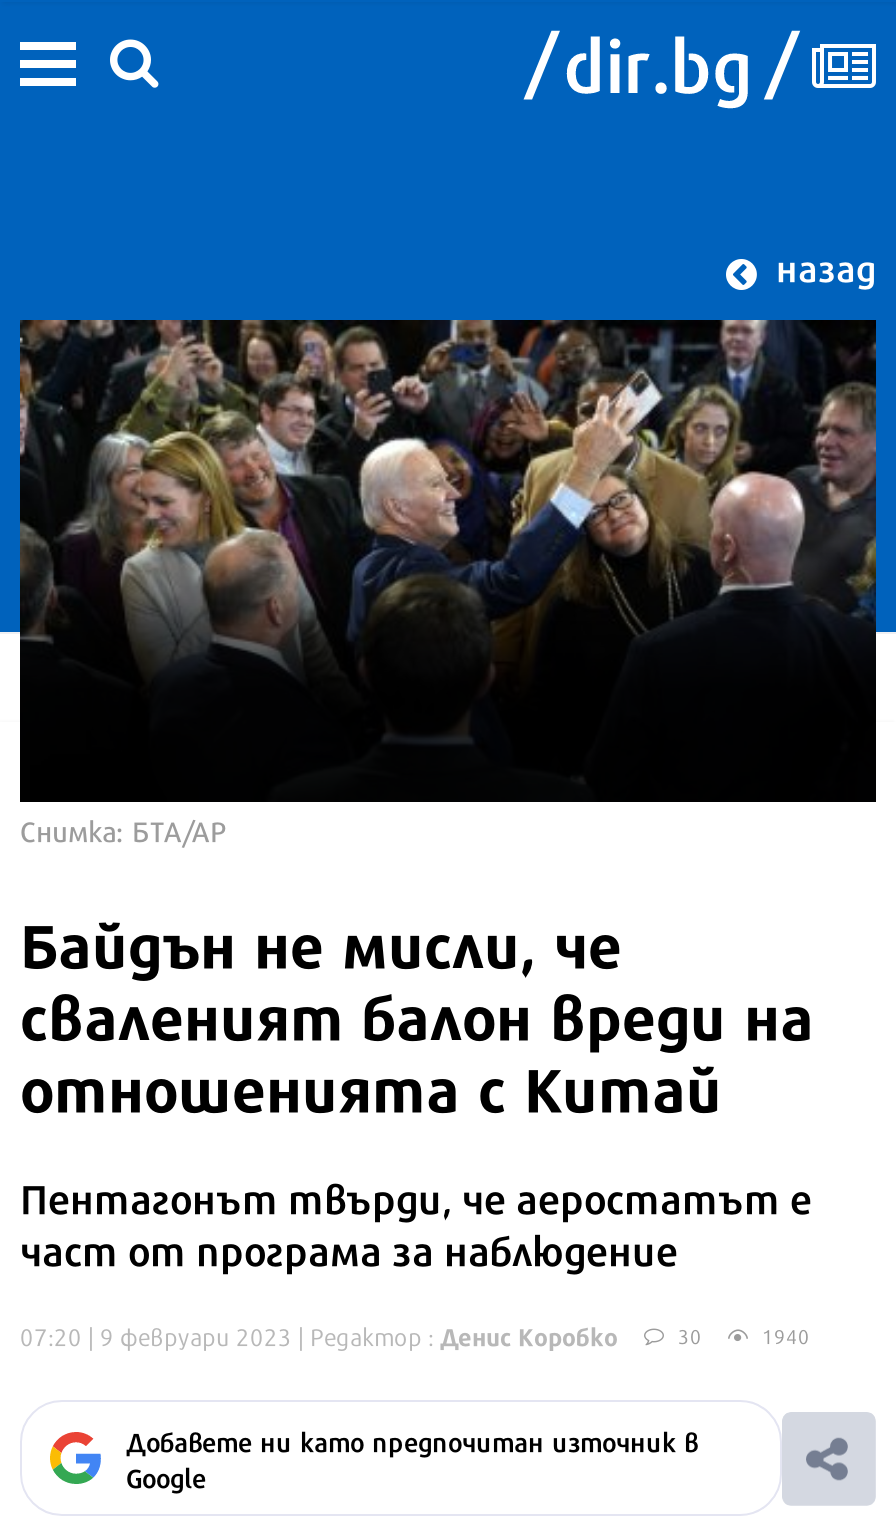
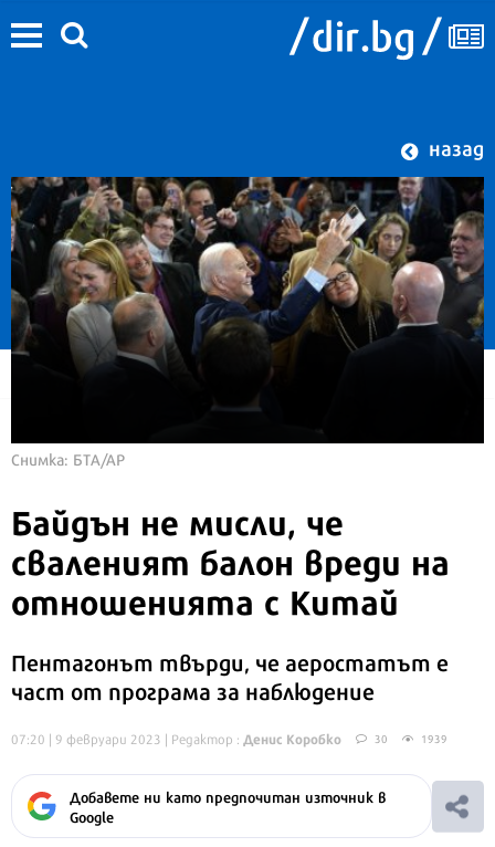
- 1940
+ 1939
